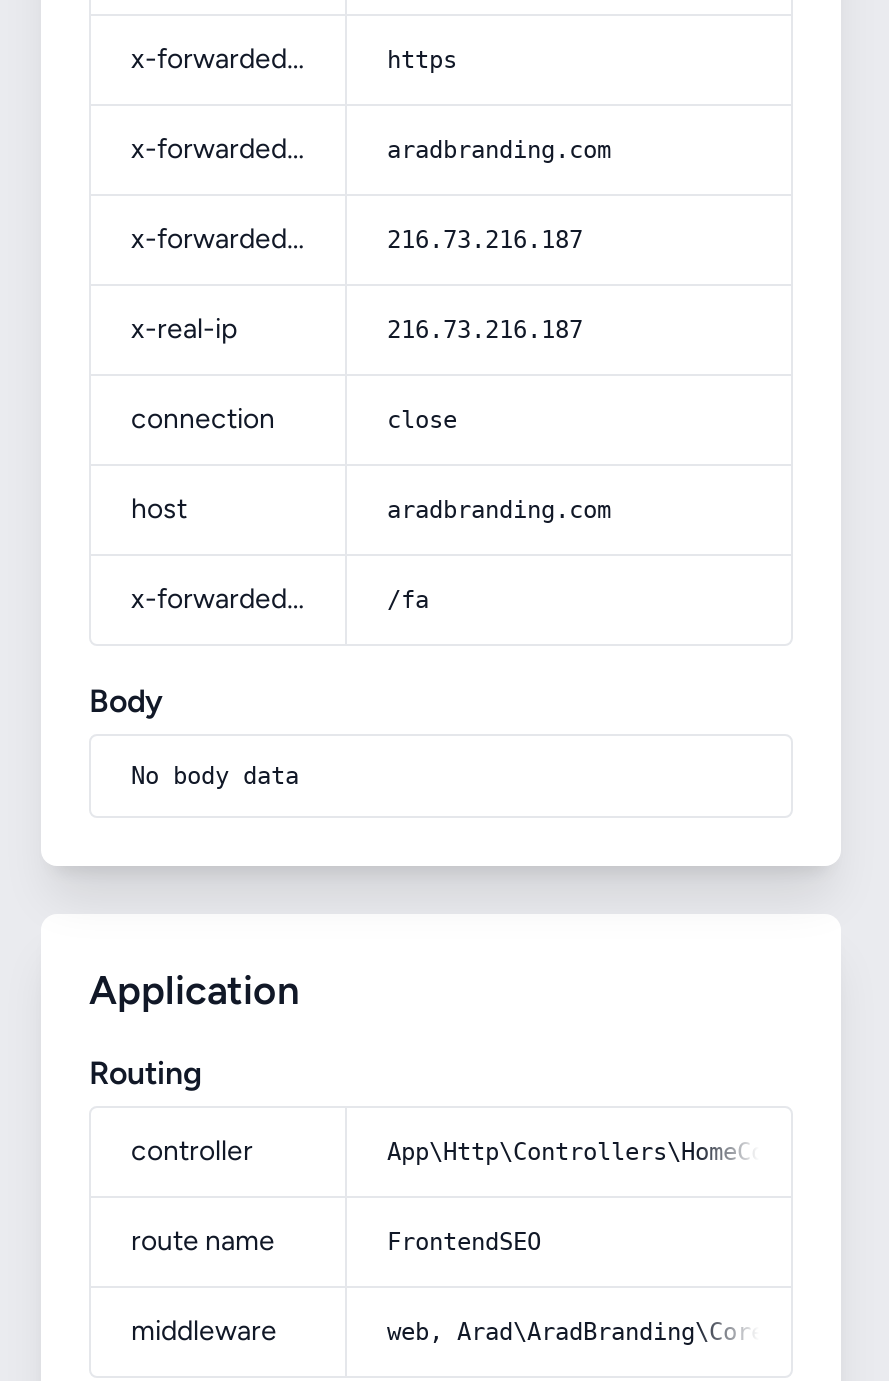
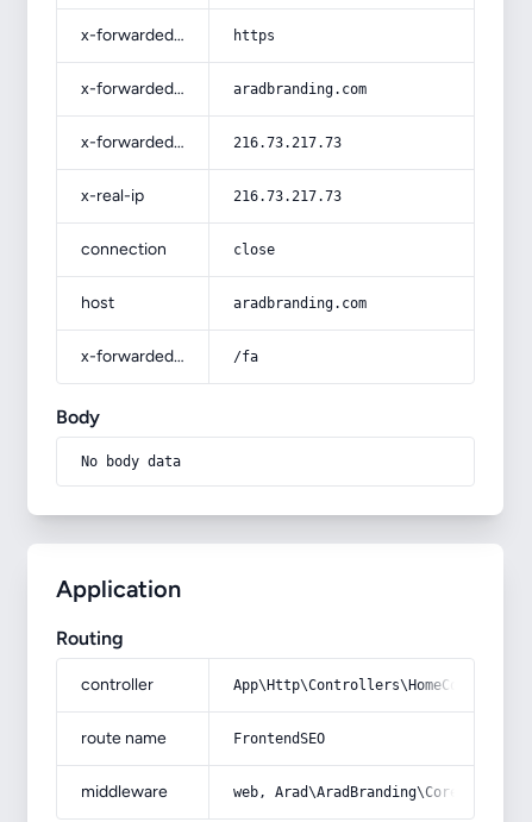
- 216.73.216.187
+ 216.73.217.73

- 216.73.216.187
+ 216.73.217.73
